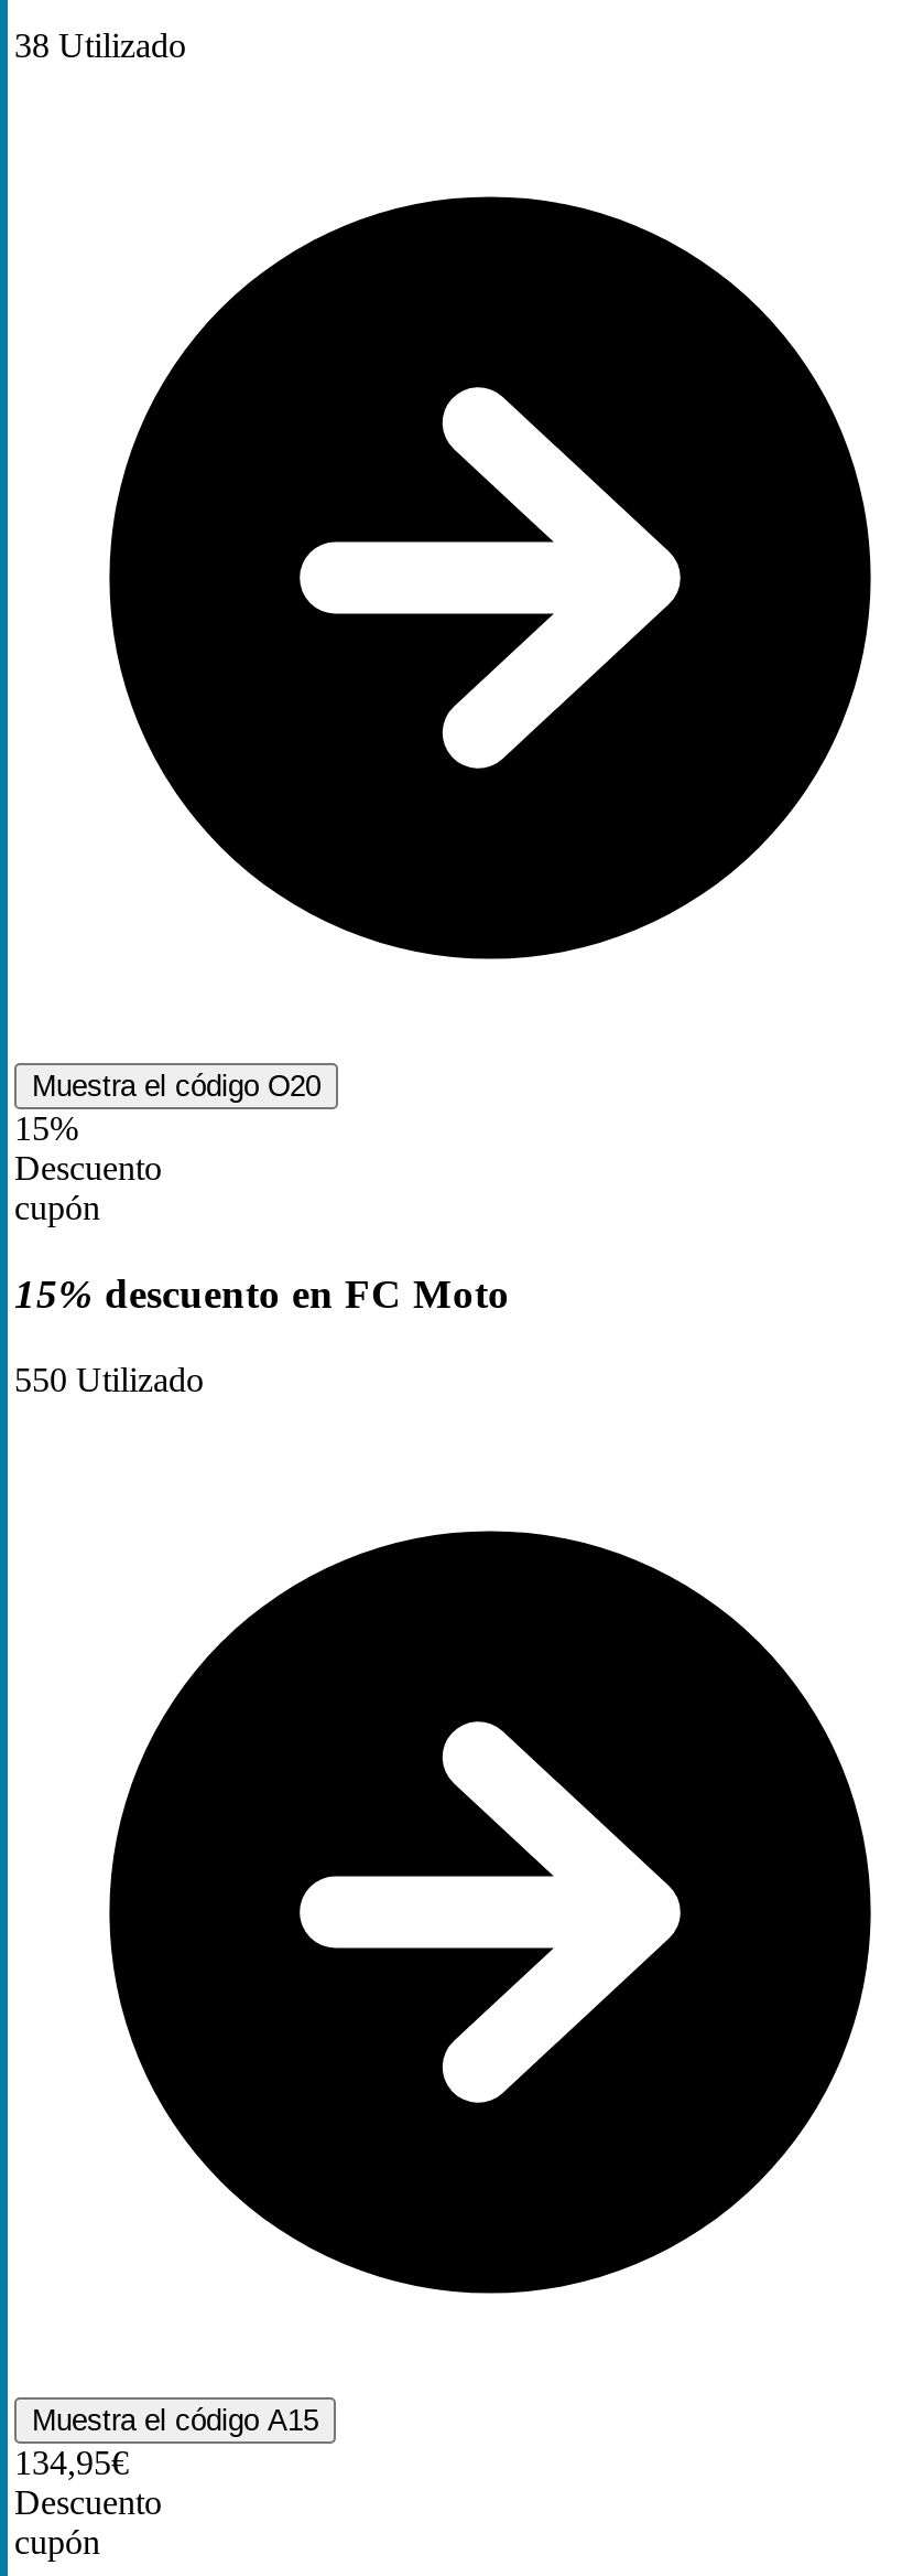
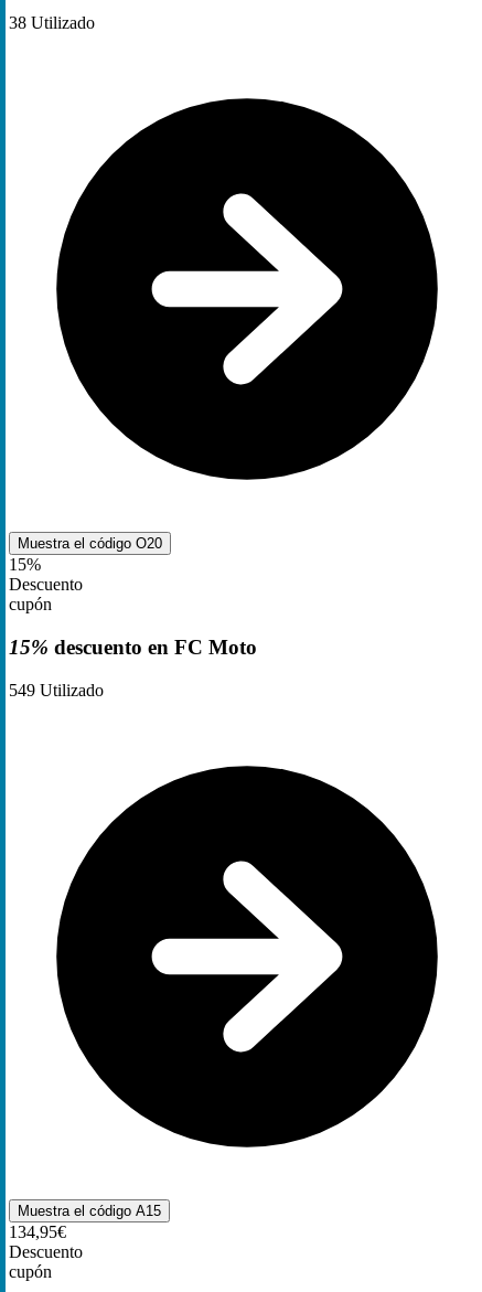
- 550 Utilizado
+ 549 Utilizado
